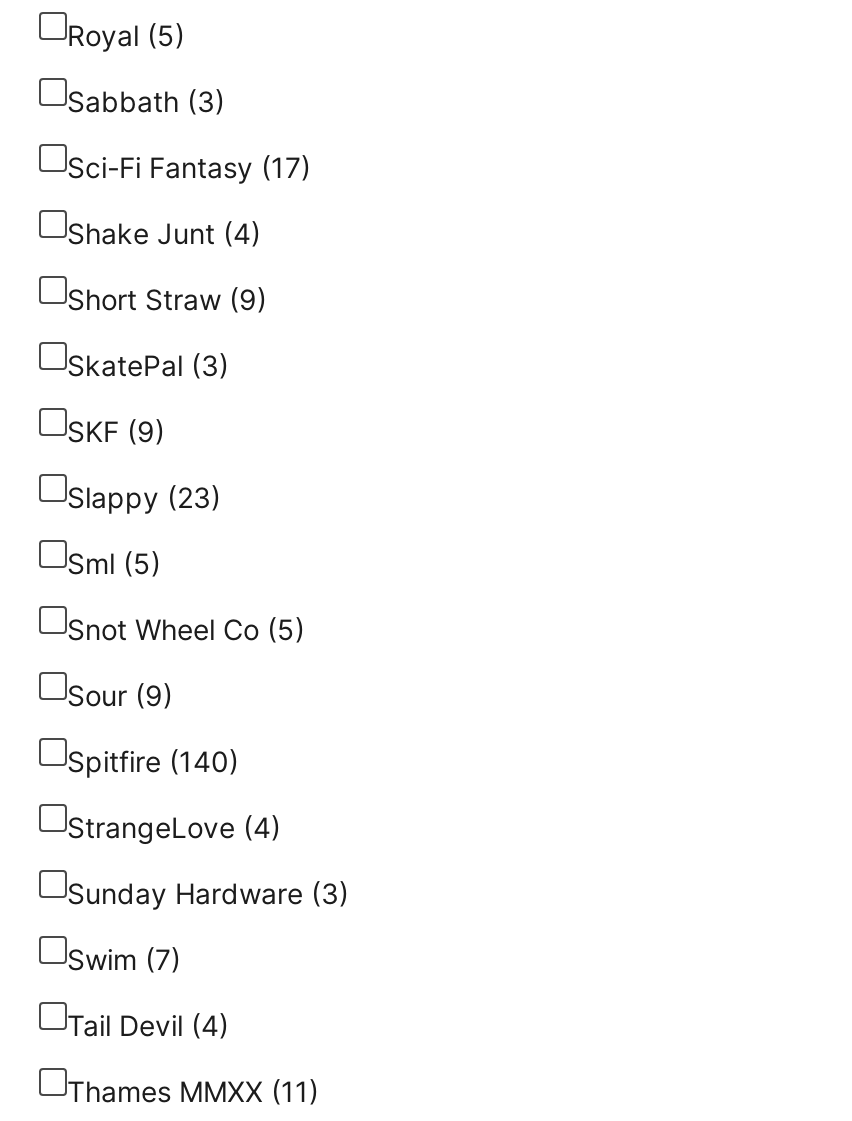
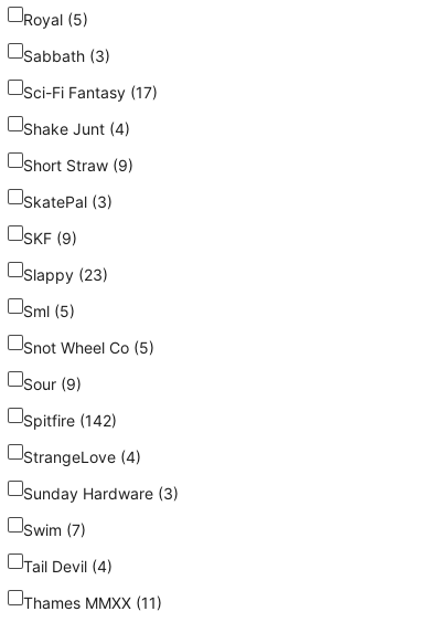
- Spitfire (140)
+ Spitfire (142)
